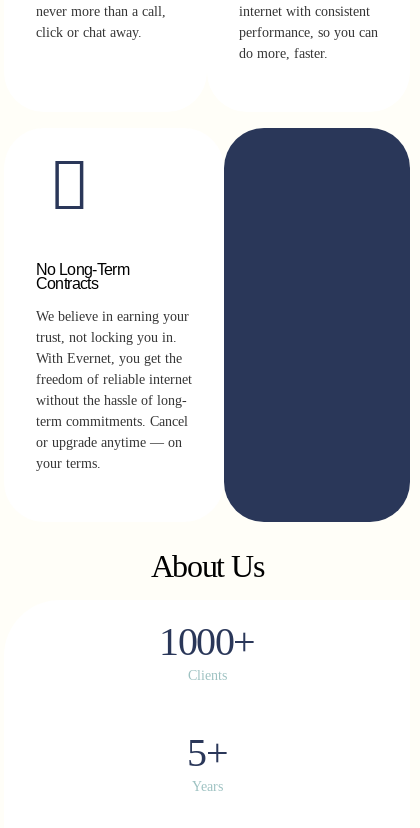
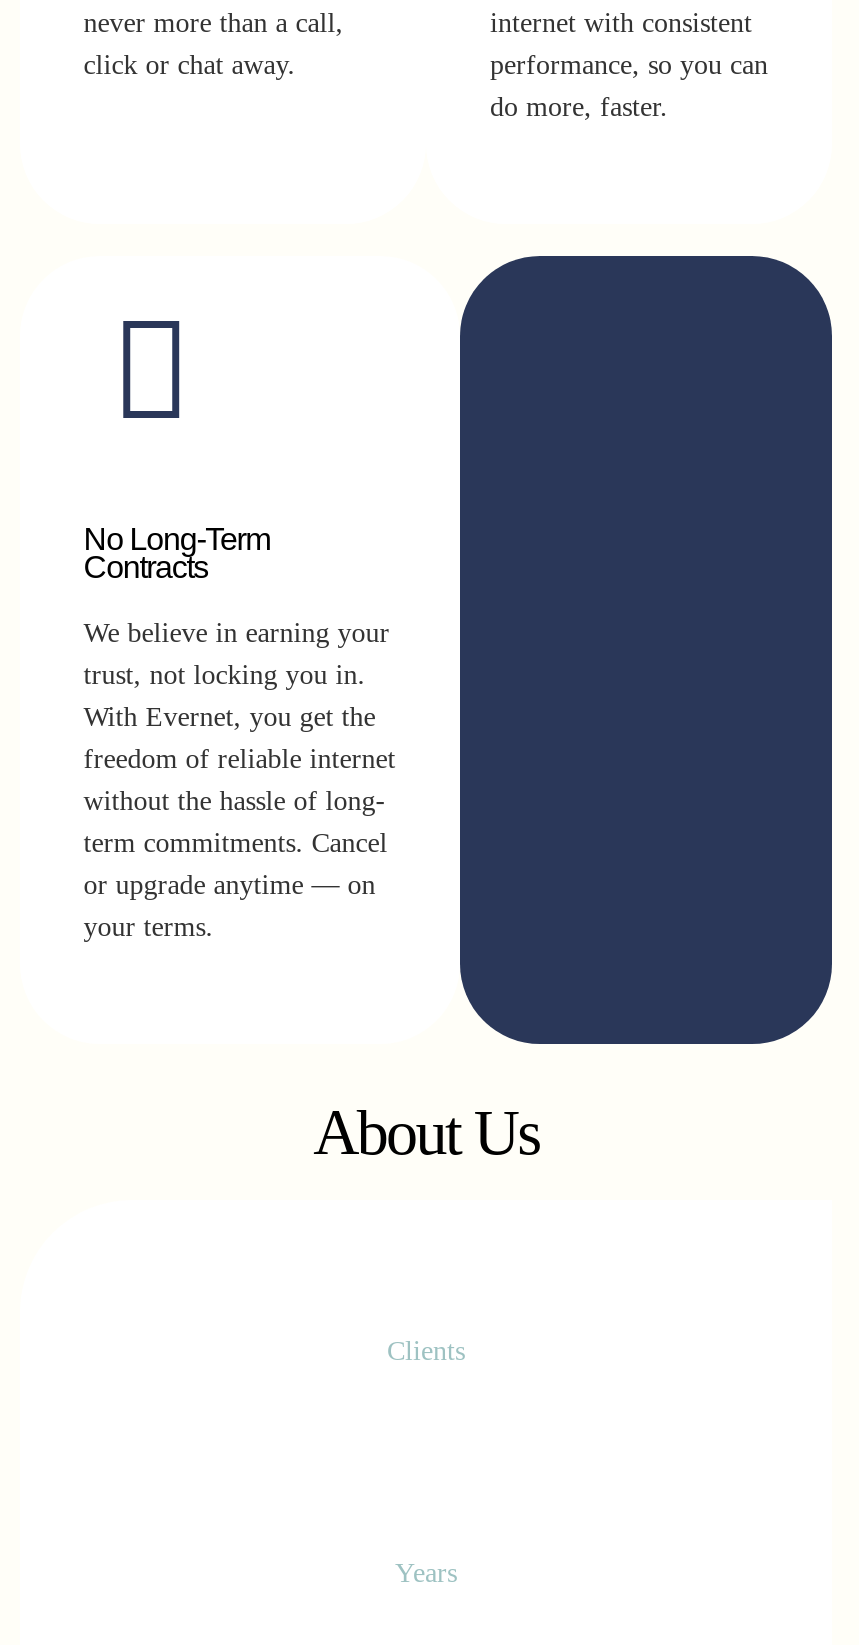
- 1000+

- 5+
